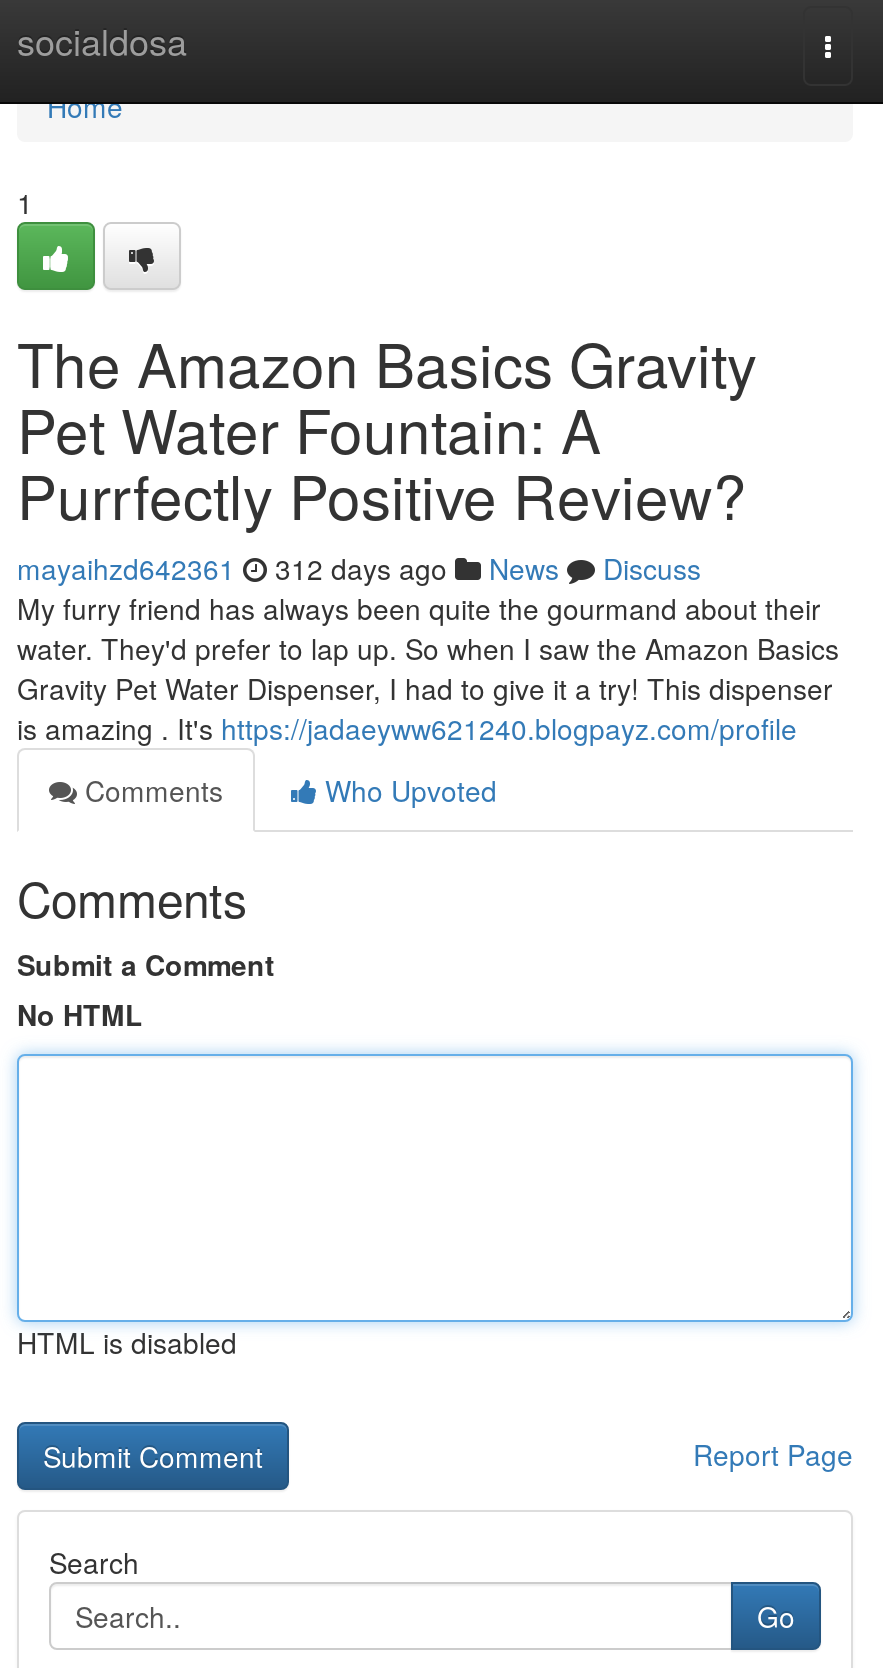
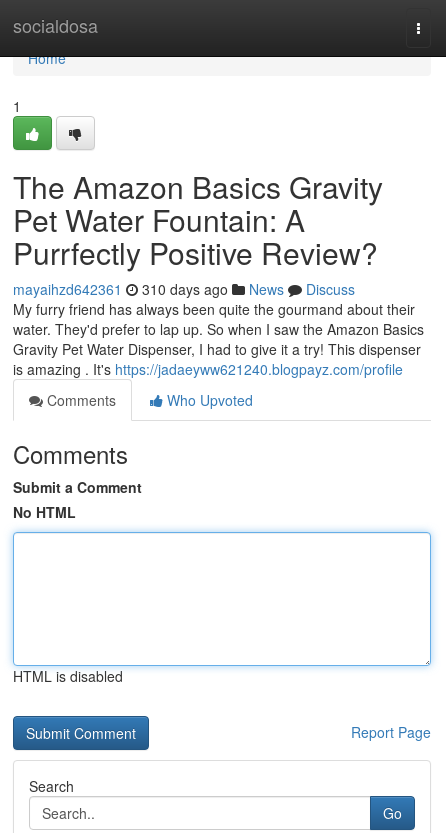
- mayaihzd642361 312 days ago News Discuss
+ mayaihzd642361 310 days ago News Discuss
